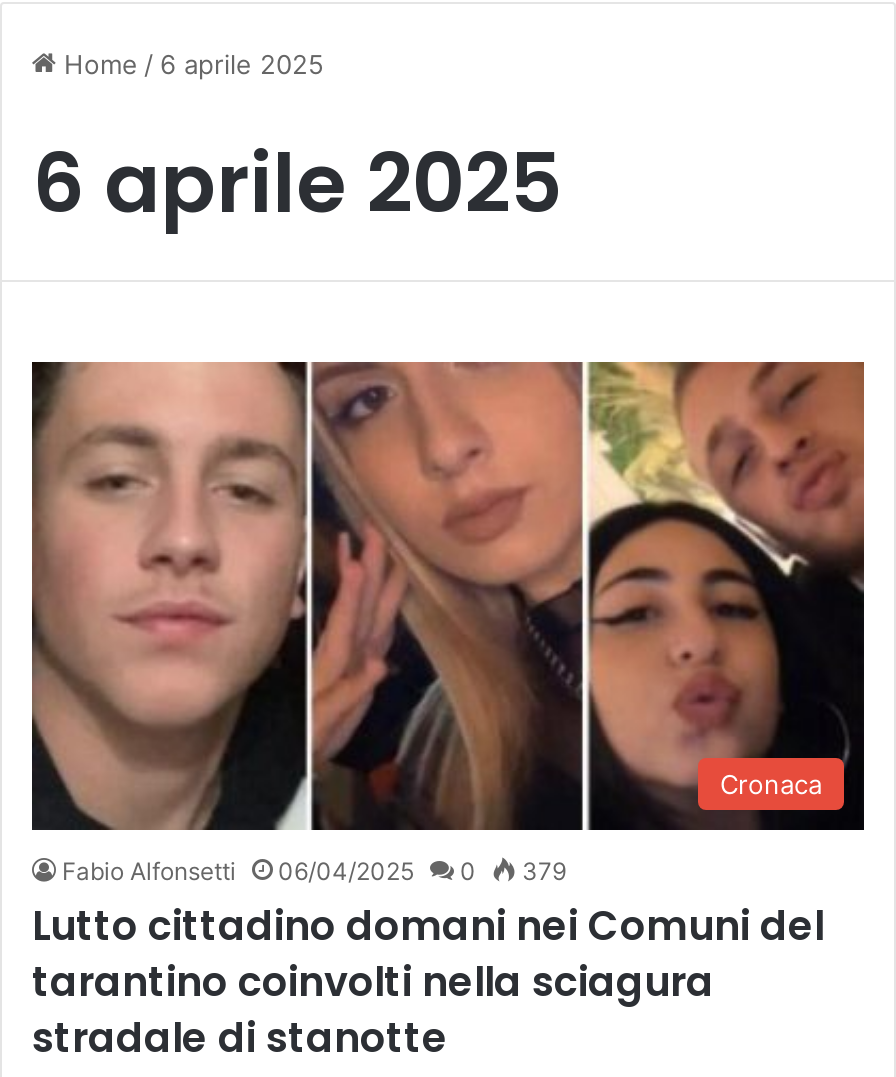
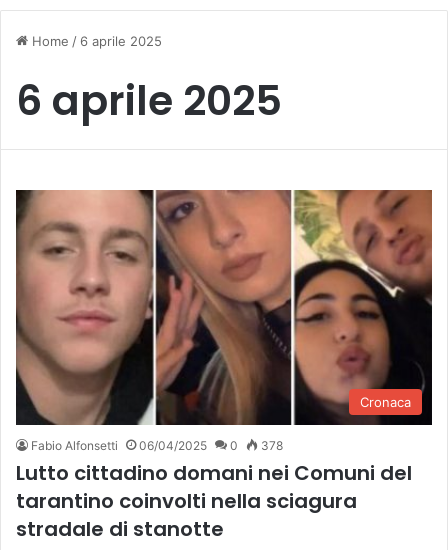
- Fabio Alfonsetti 06/04/2025 0 379
+ Fabio Alfonsetti 06/04/2025 0 378
